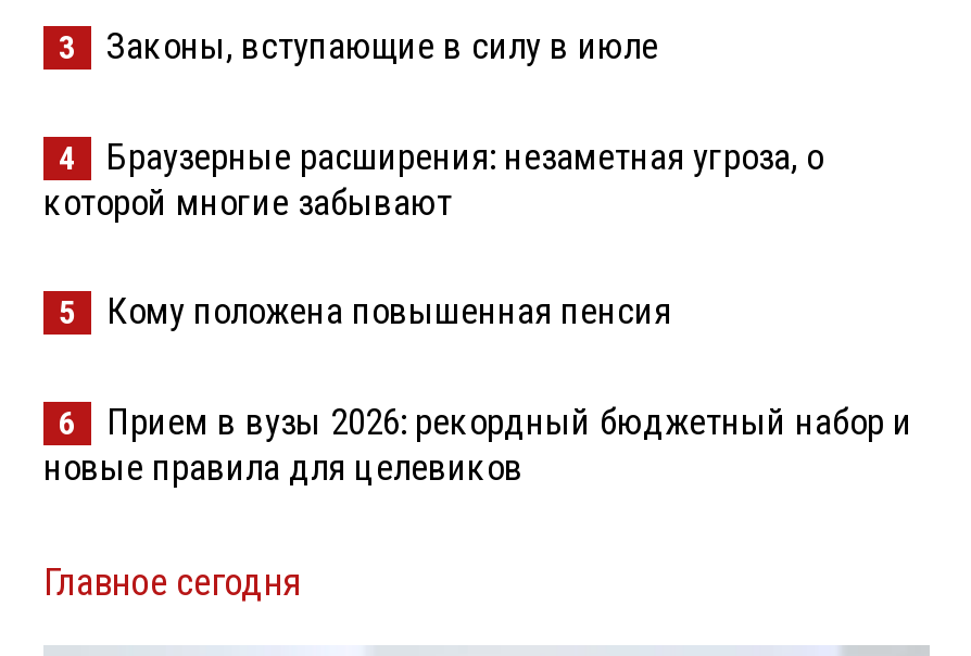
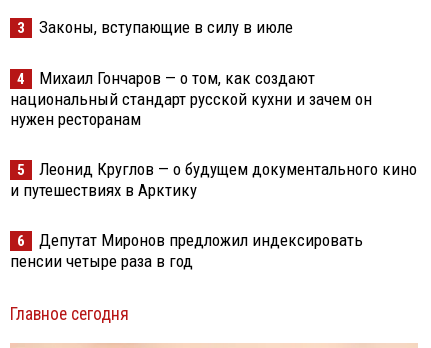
- Браузерные расширения: незаметная угроза, о
- которой многие забывают
+ Михаил Гончаров — о том, как создают
+ национальный стандарт русской кухни и зачем он
+ нужен ресторанам

- Кому положена повышенная пенсия
+ Леонид Круглов — о будущем документального кино
+ и путешествиях в Арктику

- Прием в вузы 2026: рекордный бюджетный набор и
- новые правила для целевиков
+ Депутат Миронов предложил индексировать
+ пенсии четыре раза в год
